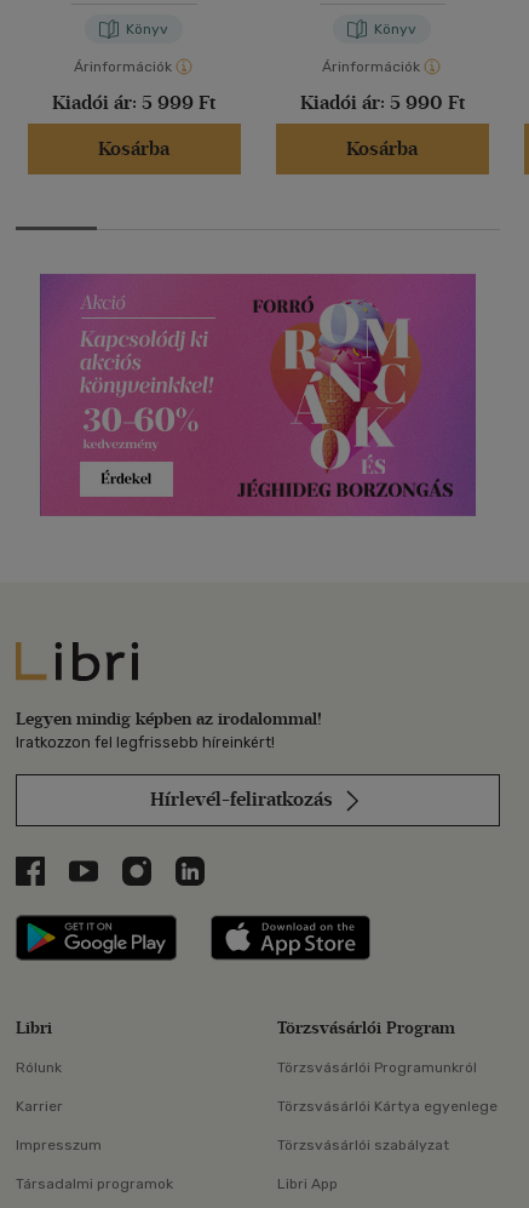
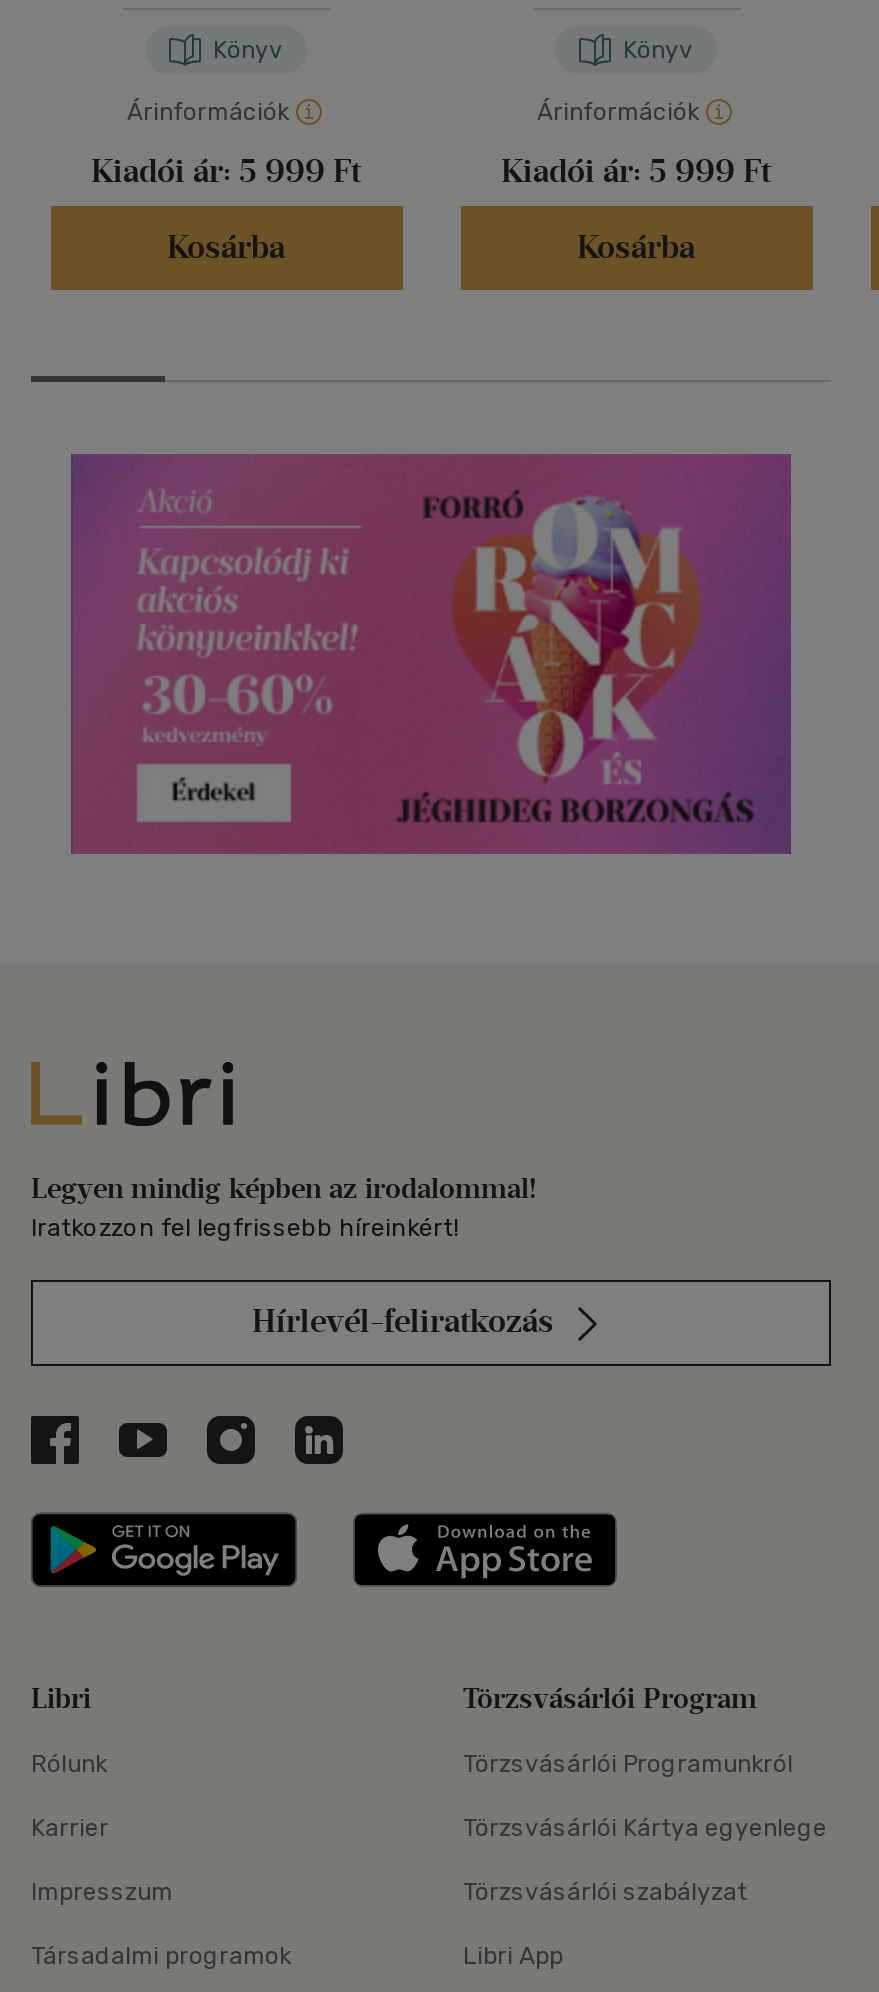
- Kiadói ár: 5 990 Ft
+ Kiadói ár: 5 999 Ft
